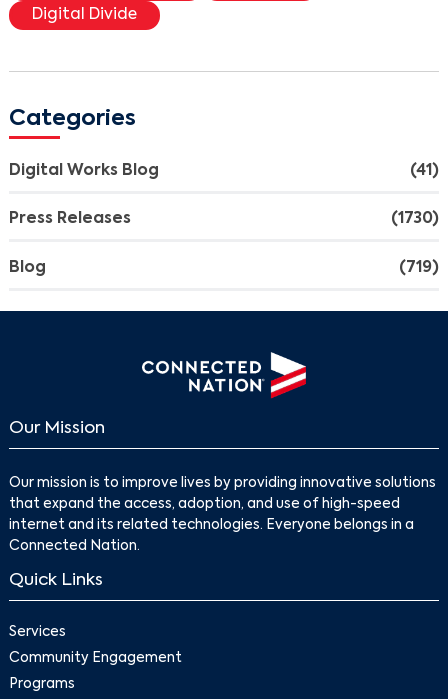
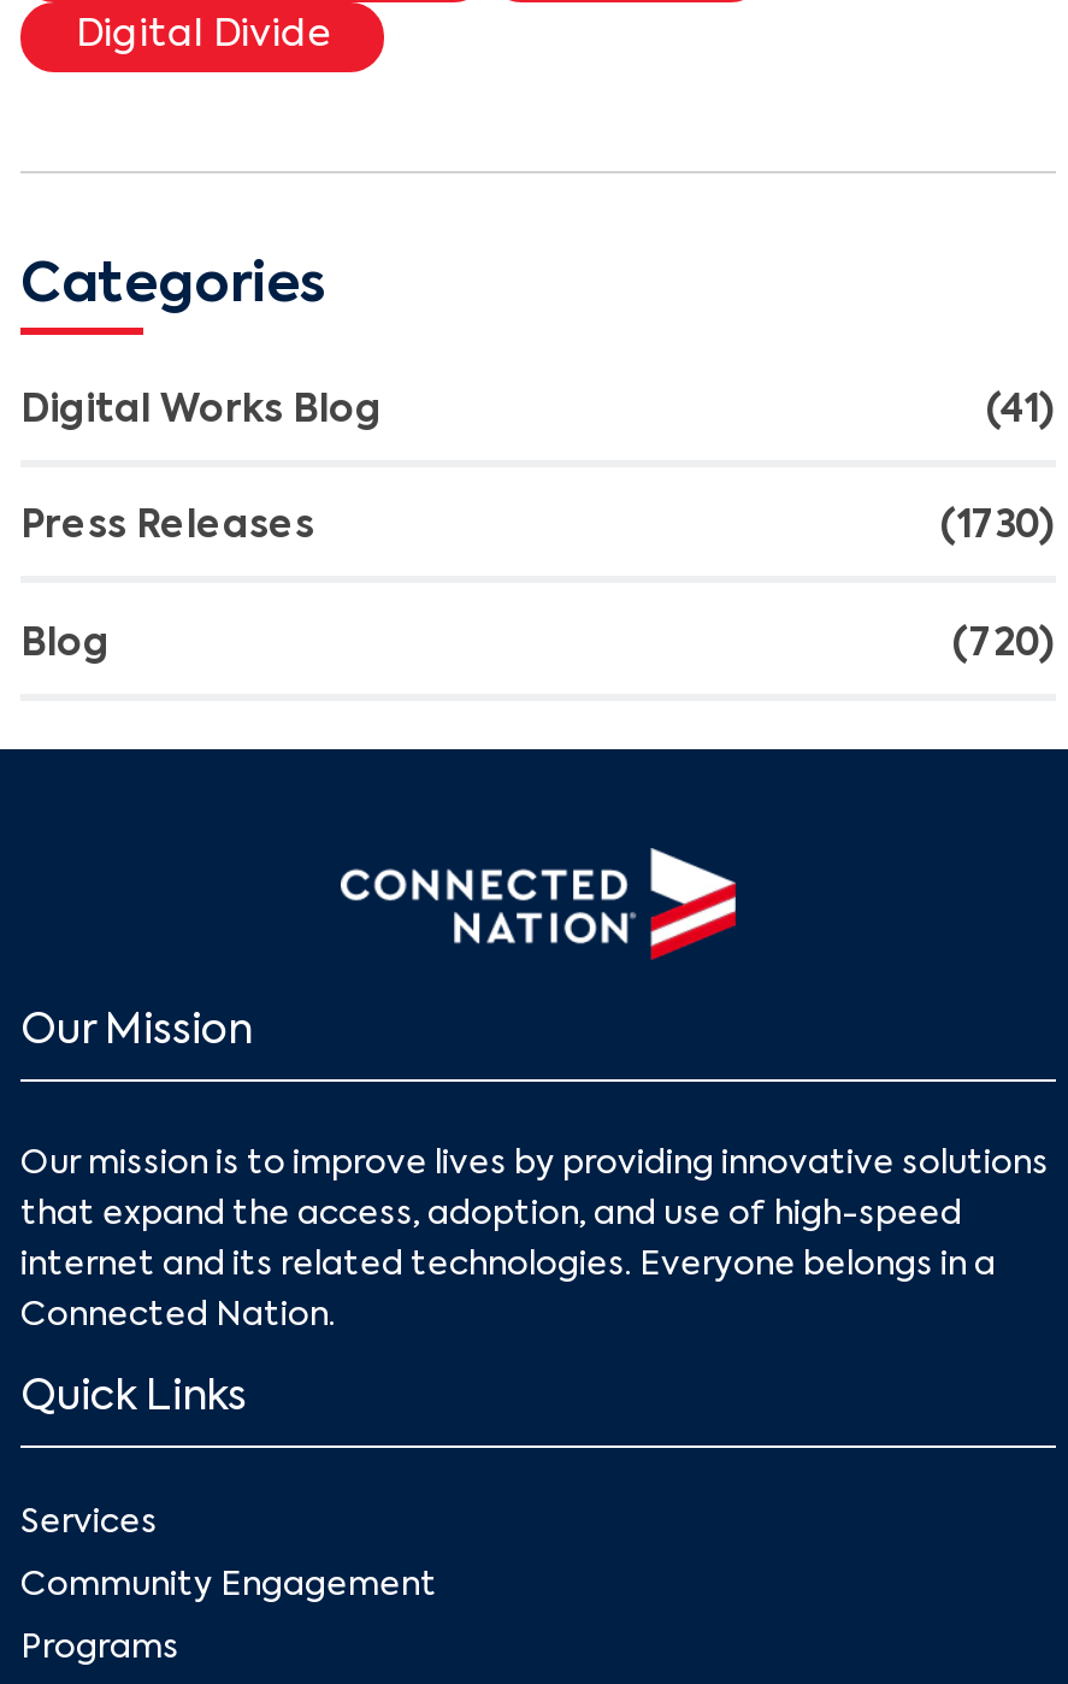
- (719)
+ (720)
